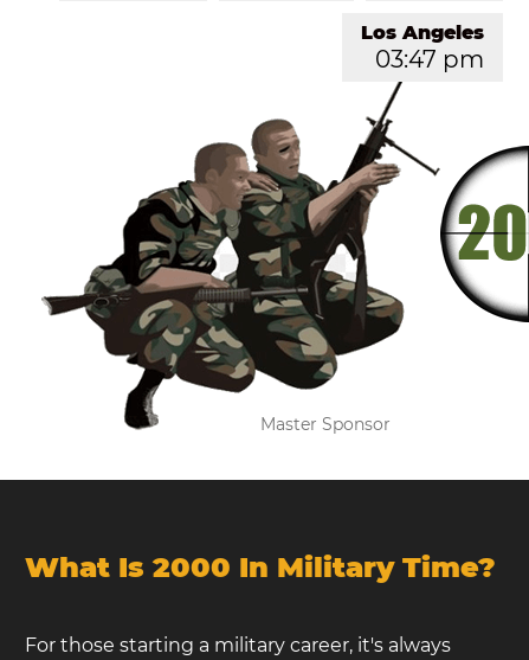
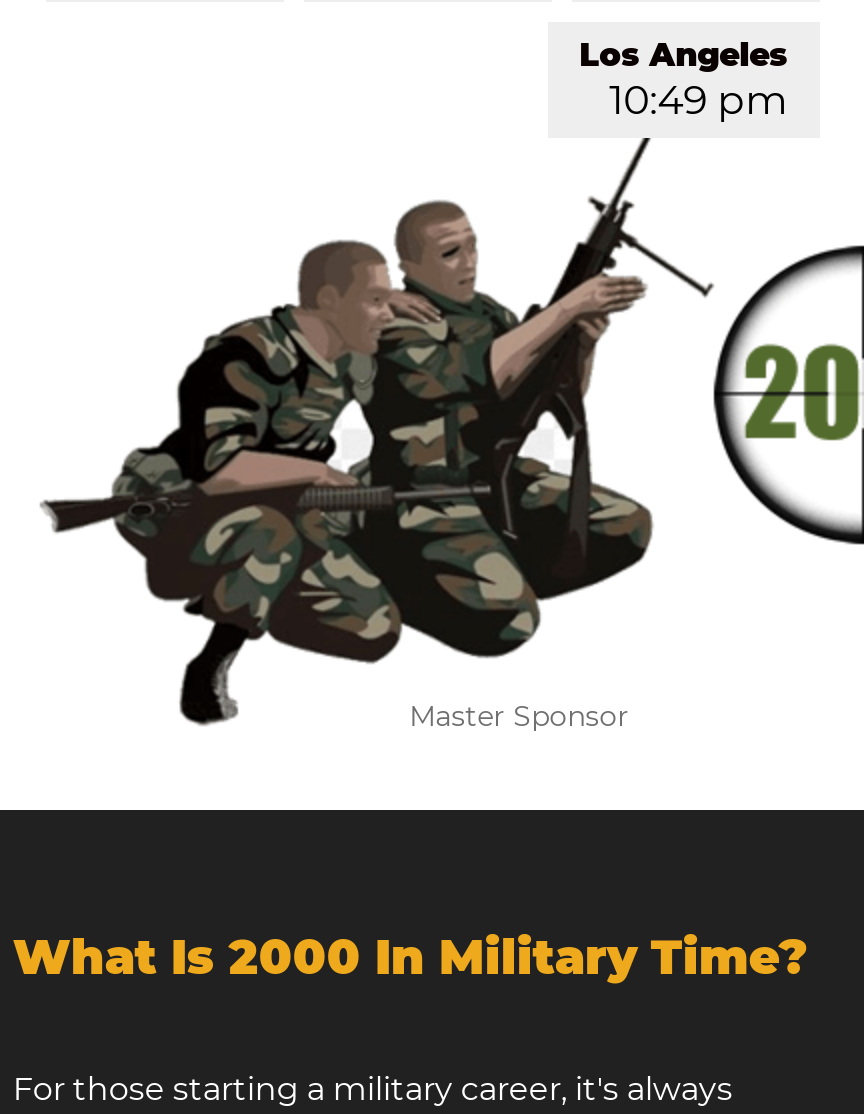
- 03:47 pm
+ 10:49 pm
